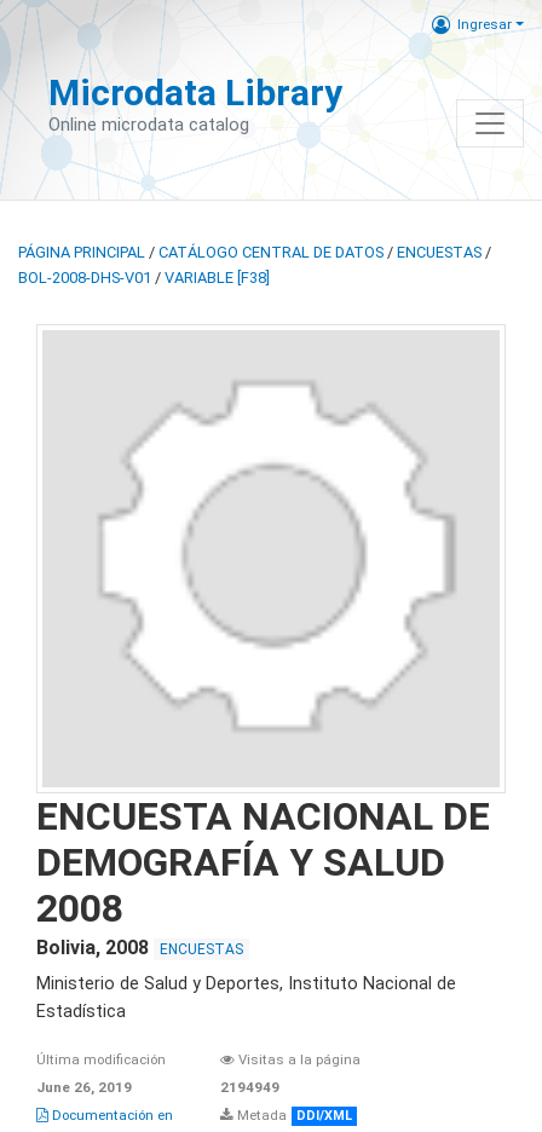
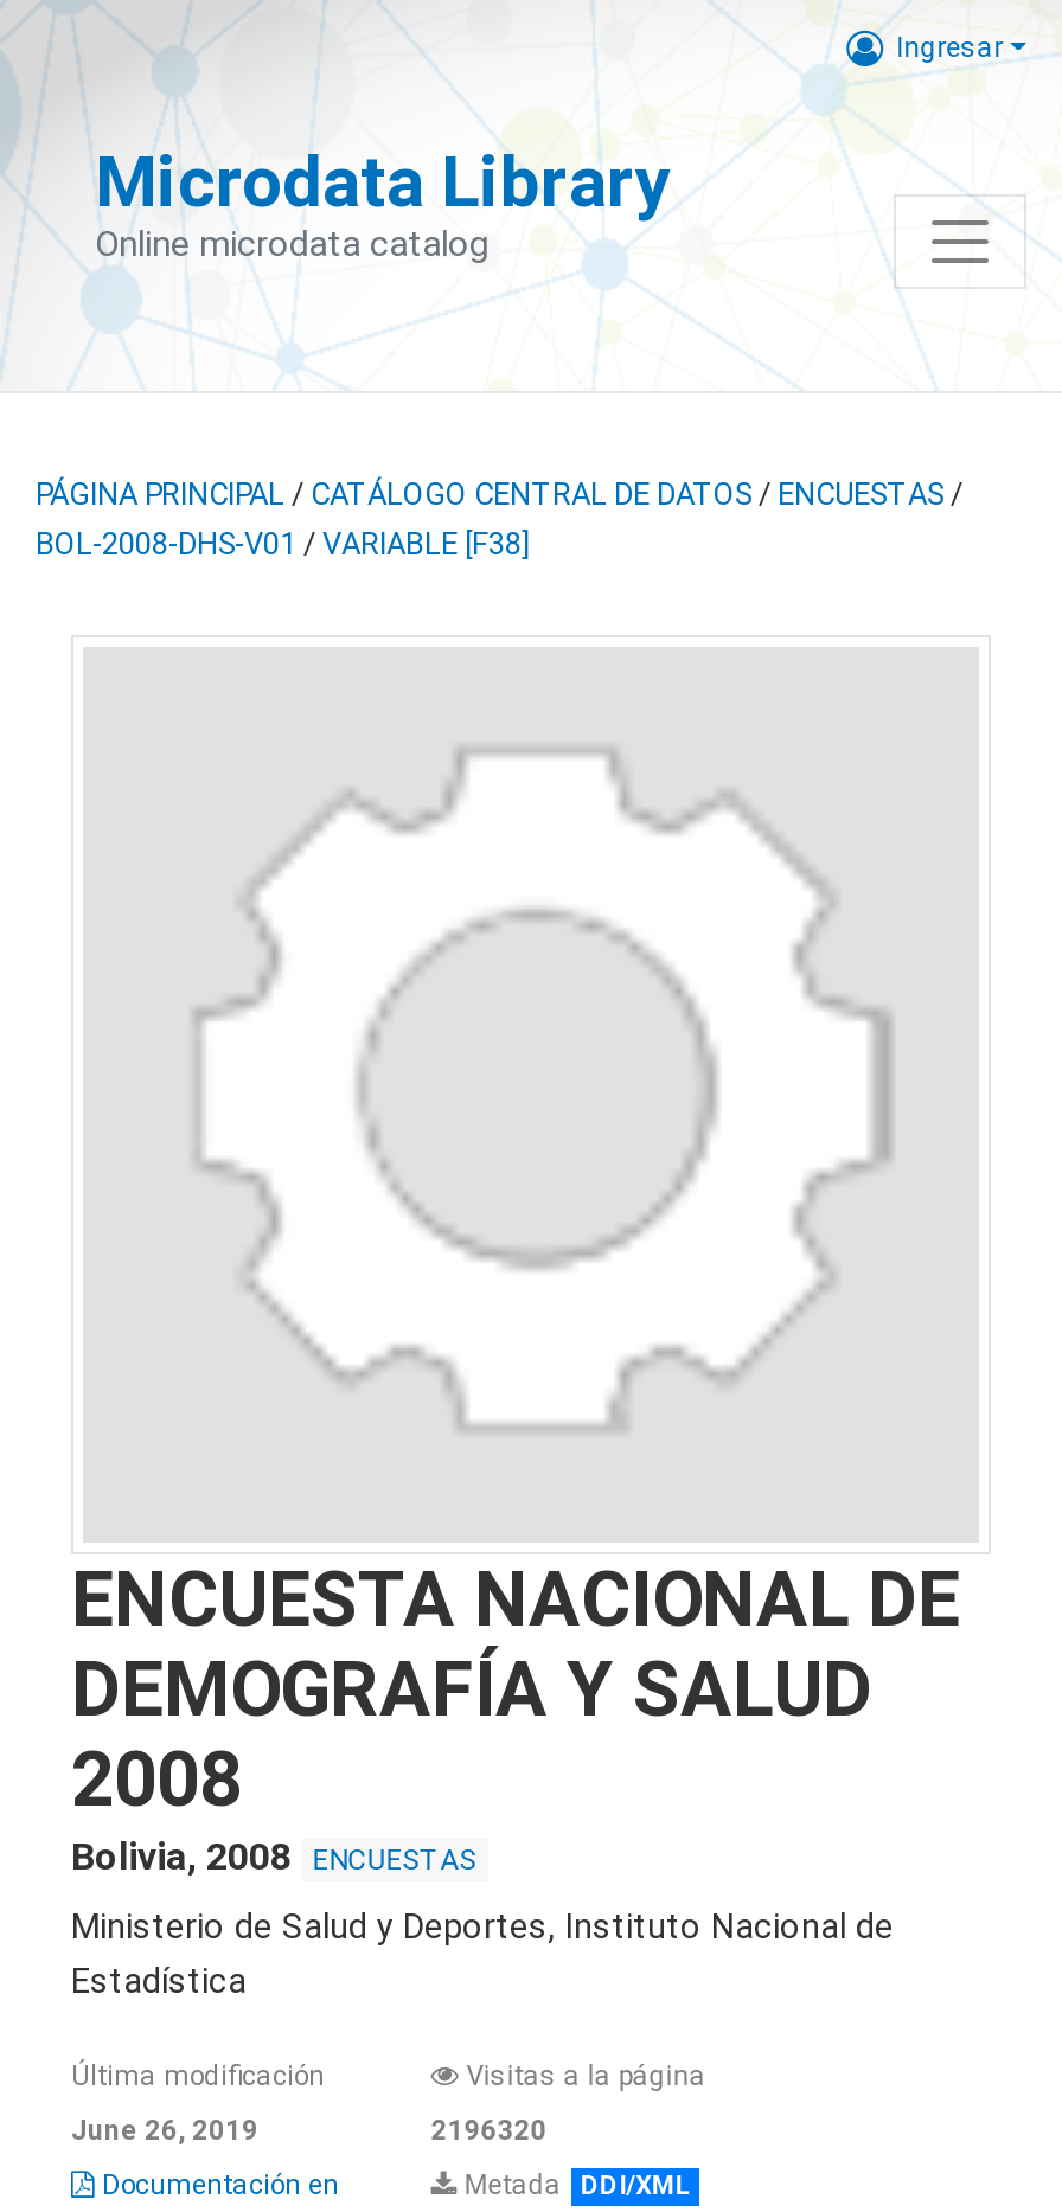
- 2194949
+ 2196320
